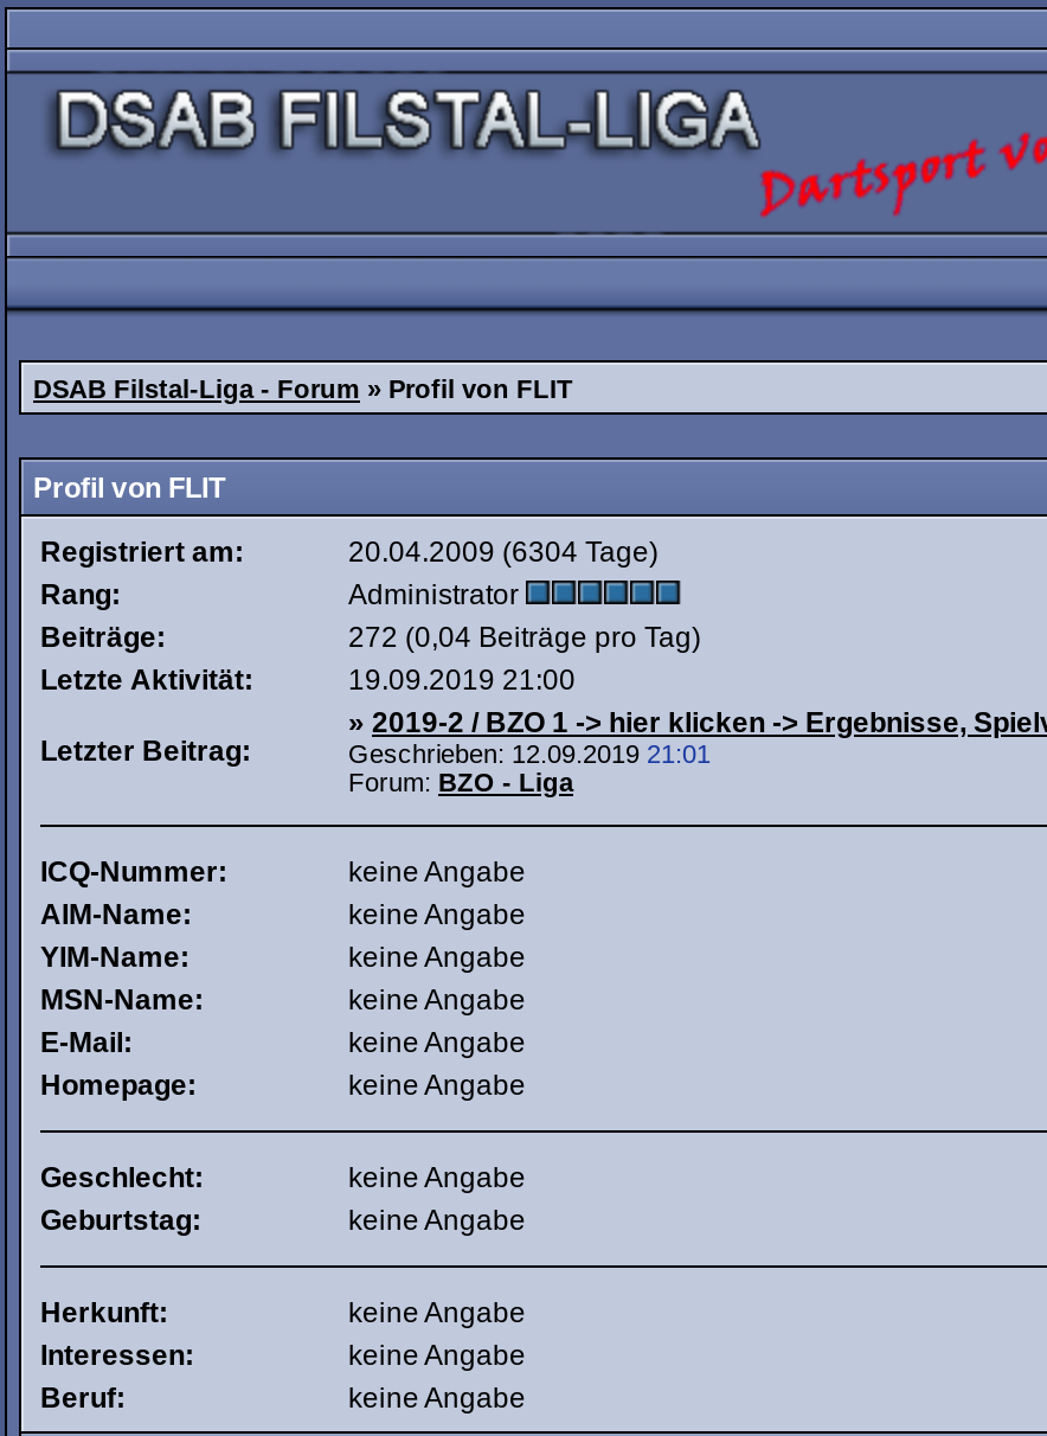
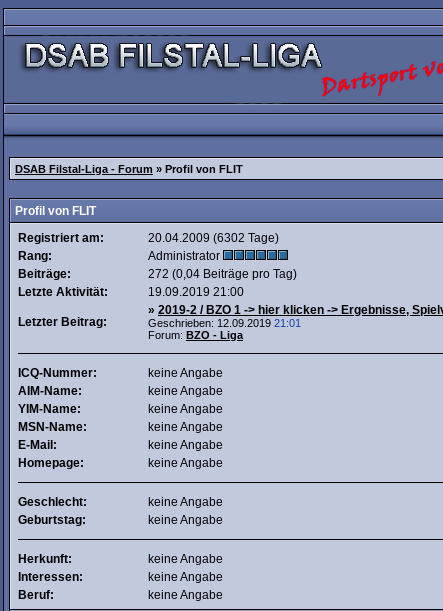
- 20.04.2009 (6304 Tage)
+ 20.04.2009 (6302 Tage)
